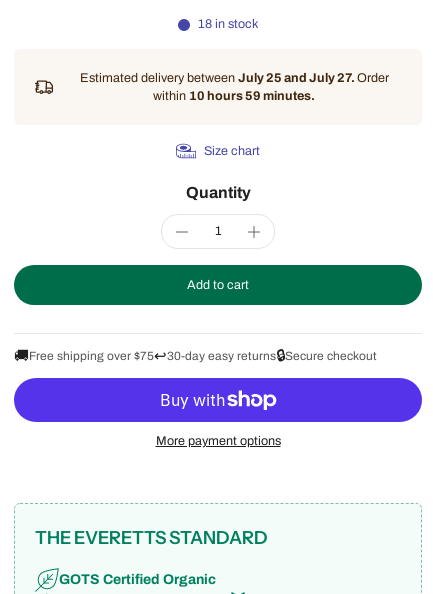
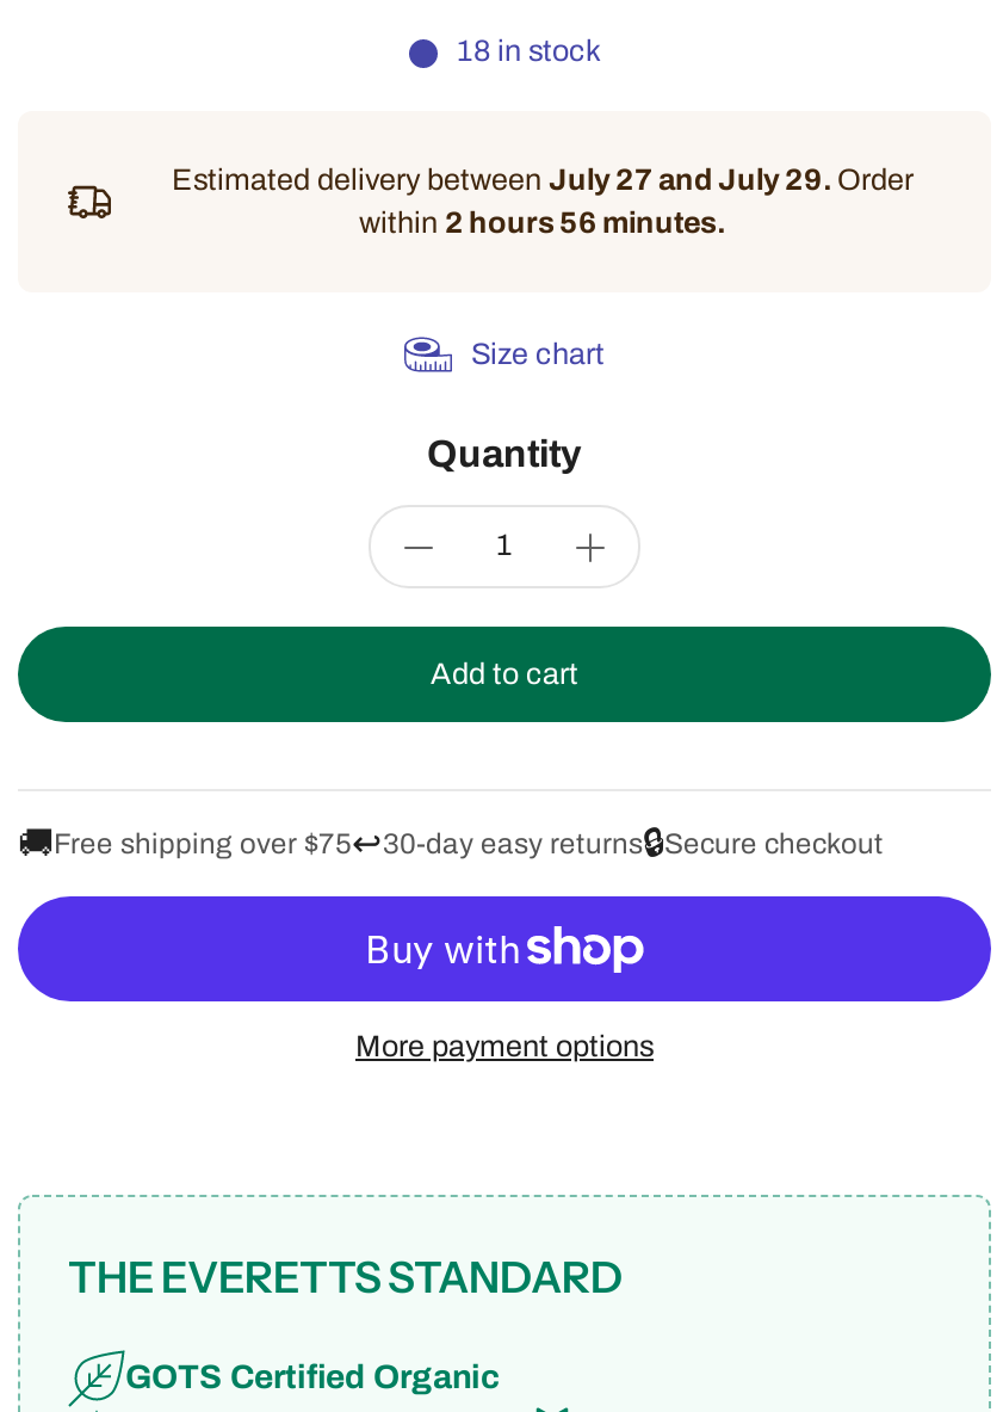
- Estimated delivery between July 25 and July 27. Order
+ Estimated delivery between July 27 and July 29. Order

- within 10 hours 59 minutes.
+ within 2 hours 56 minutes.
